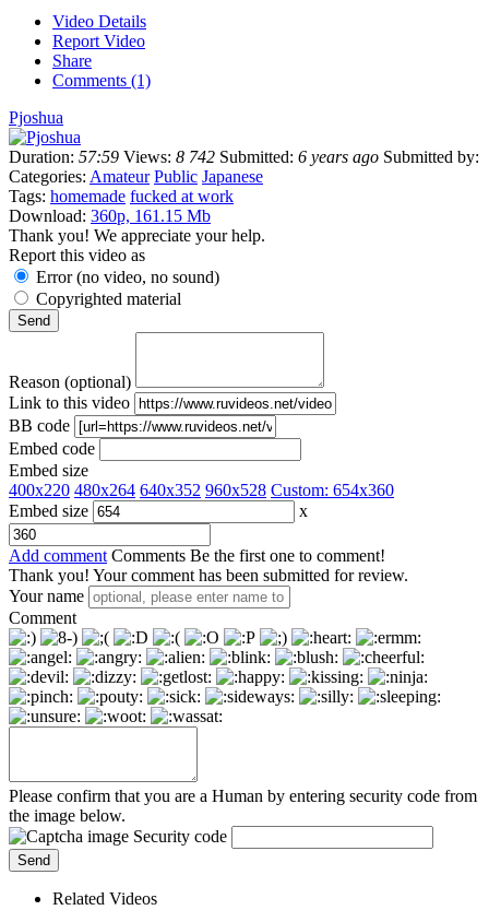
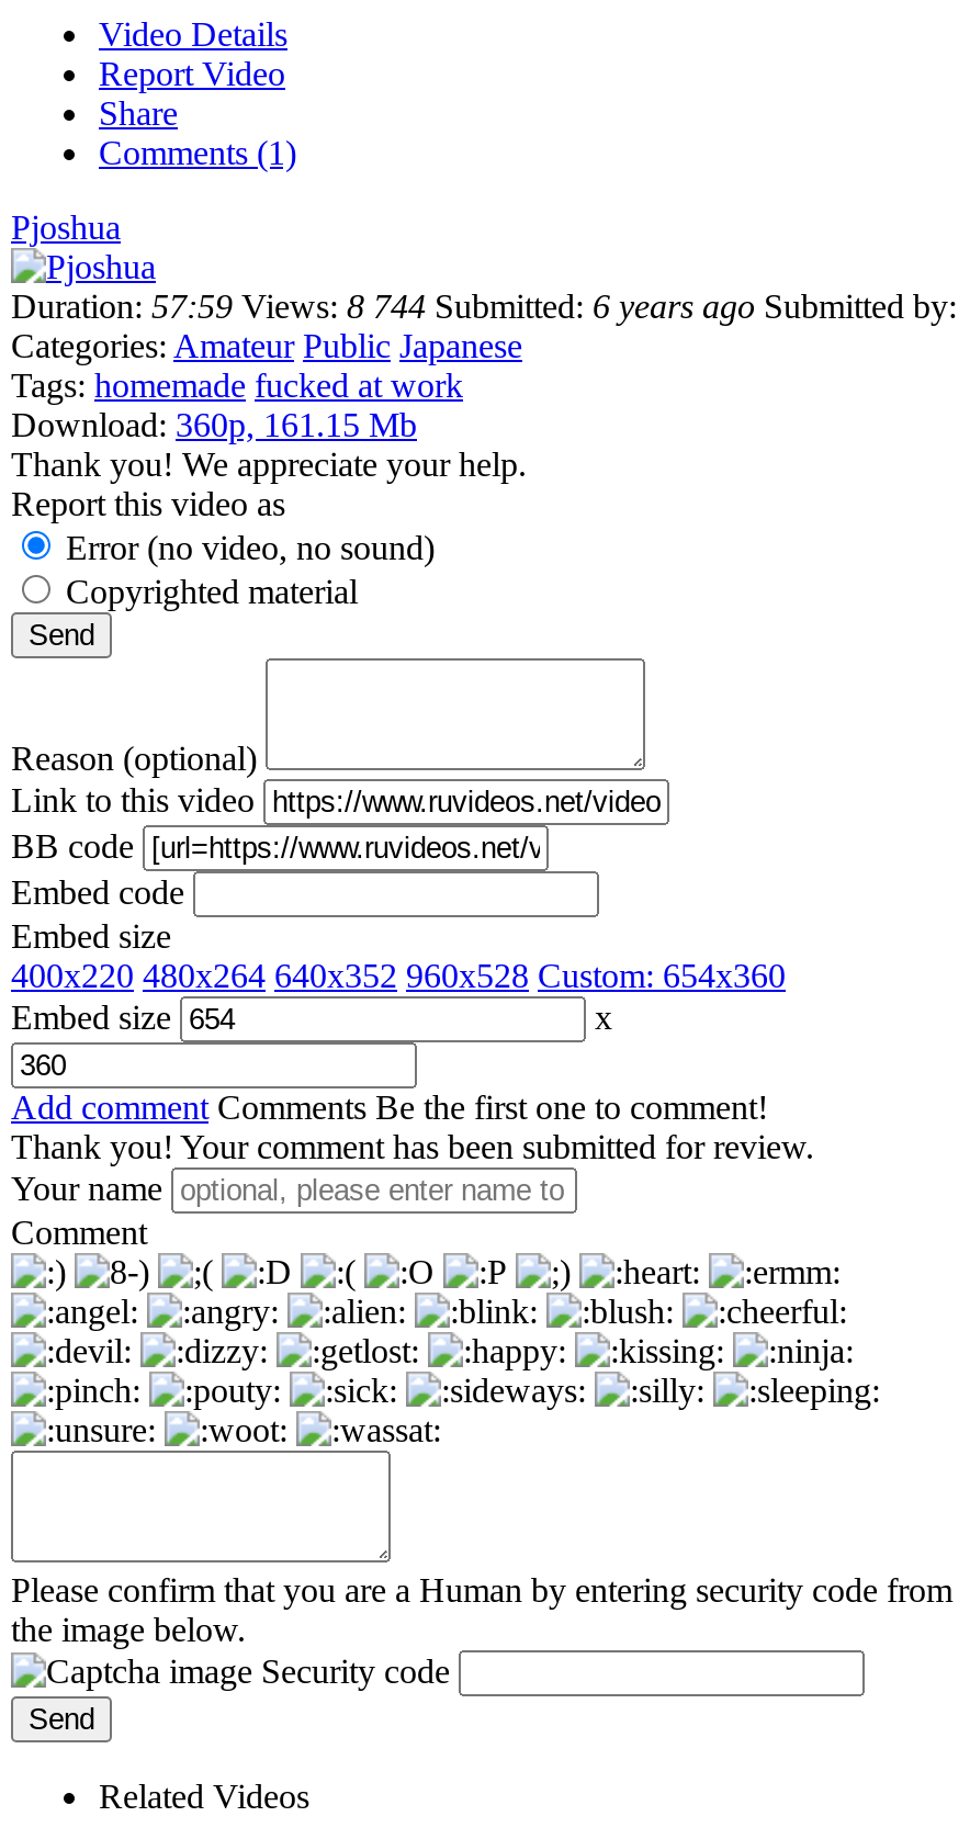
- Duration: 57:59 Views: 8 742 Submitted: 6 years ago Submitted by:
+ Duration: 57:59 Views: 8 744 Submitted: 6 years ago Submitted by:
